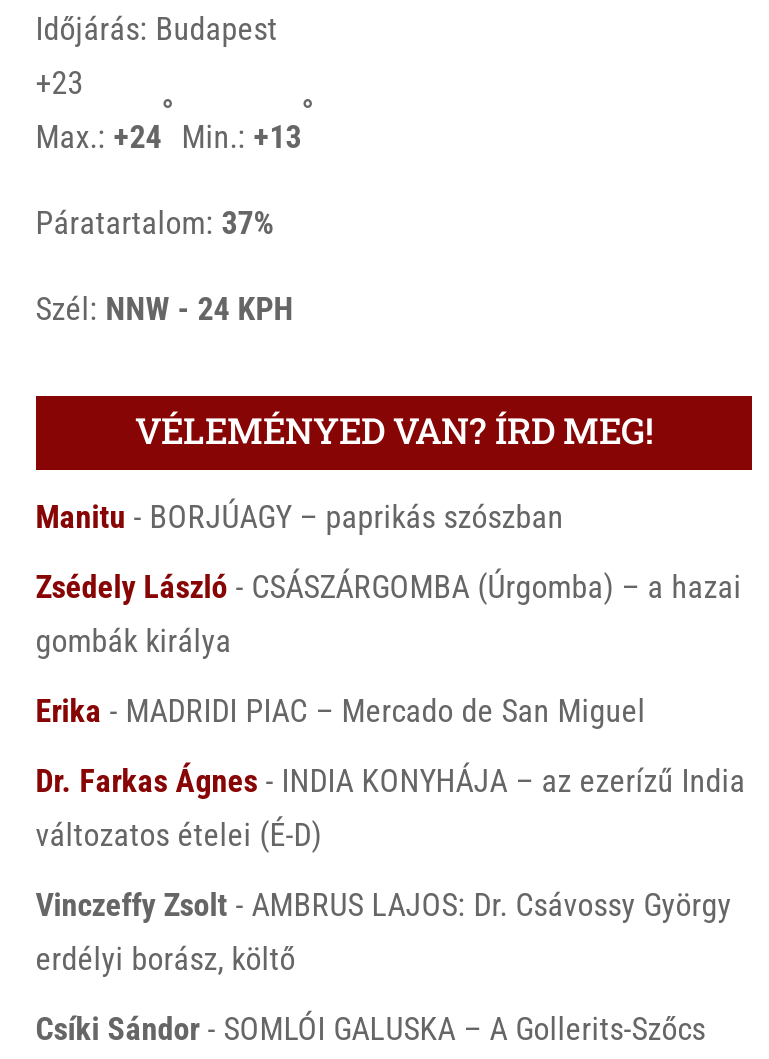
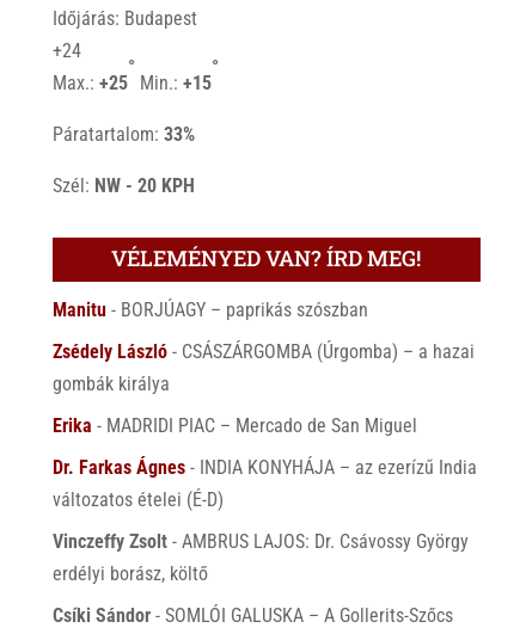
- +23
+ +24

- Max.: +24
+ Max.: +25

- Min.: +13
+ Min.: +15

- Páratartalom: 37%
+ Páratartalom: 33%

- Szél: NNW - 24 KPH
+ Szél: NW - 20 KPH
